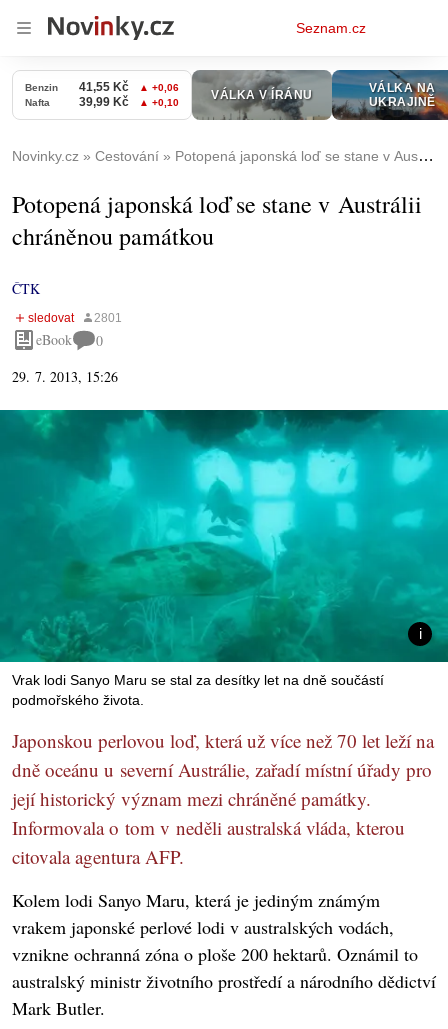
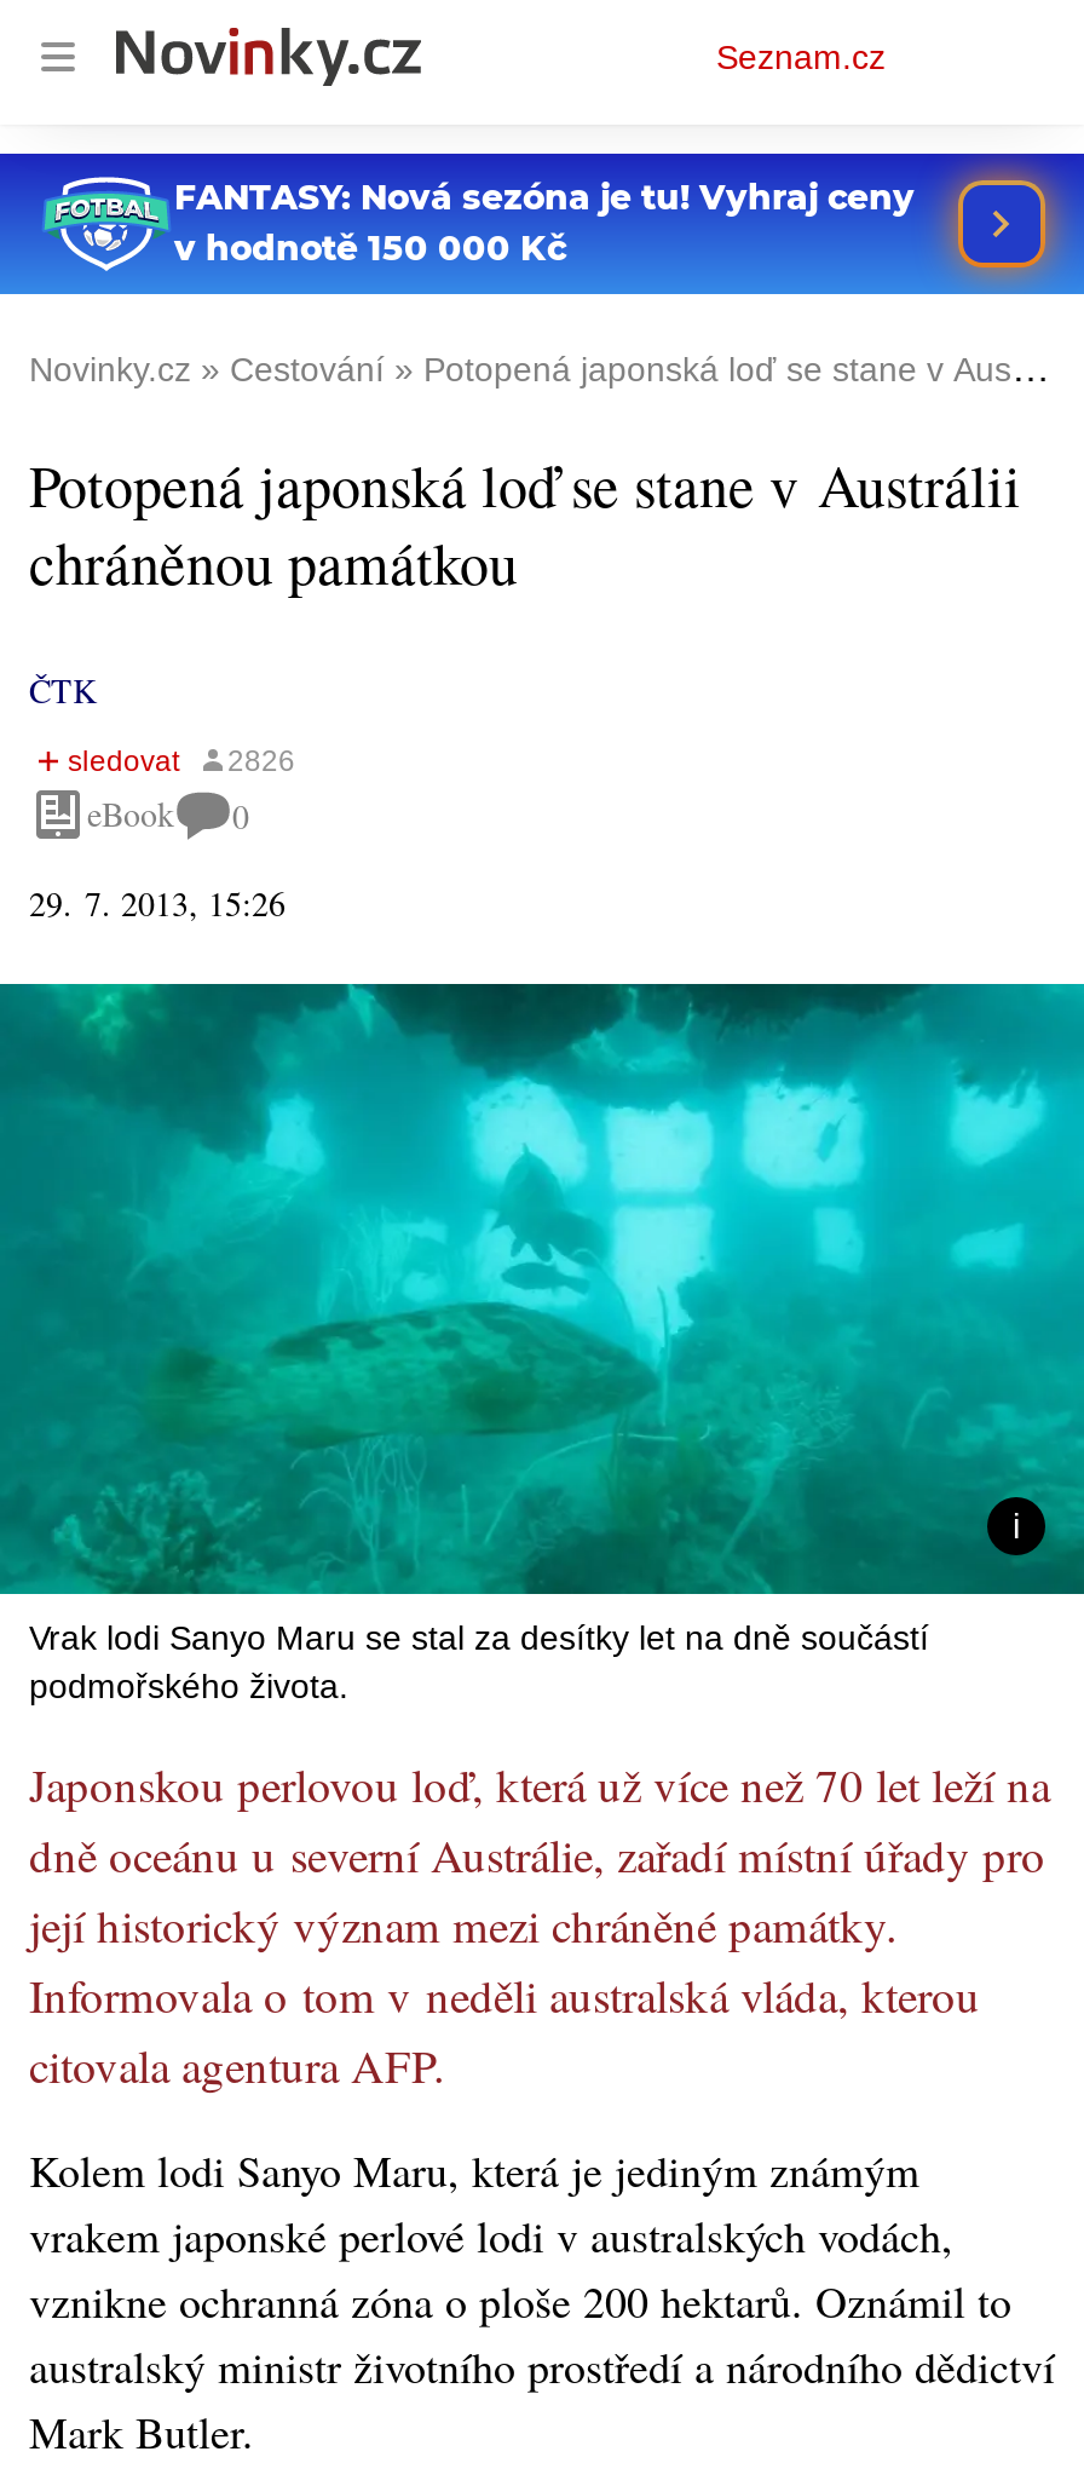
- [image]
+ [image]
